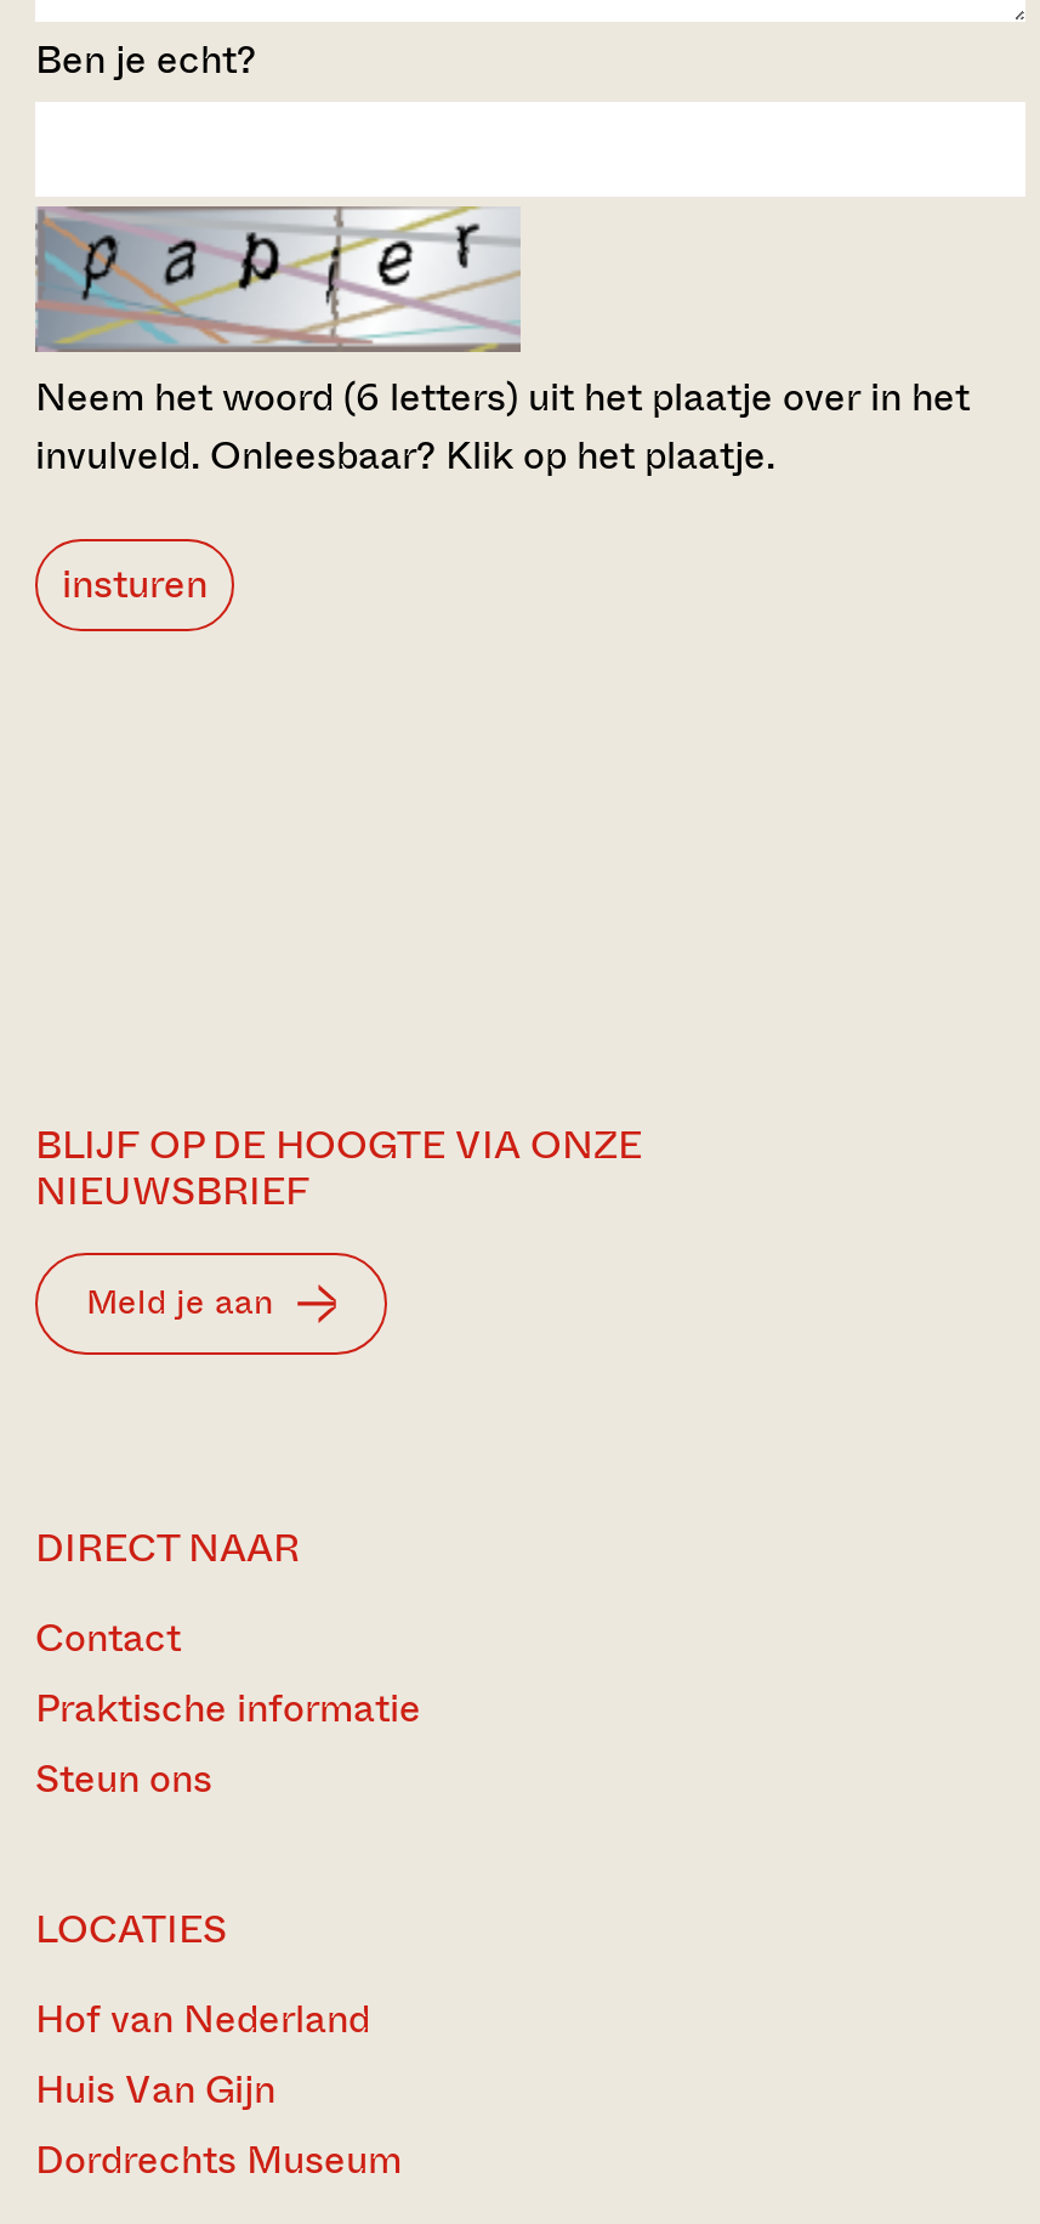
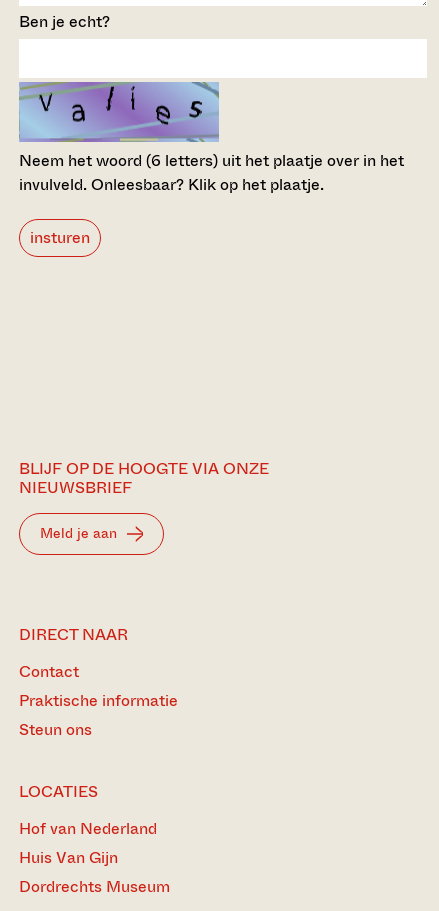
- [image]
+ [image]
